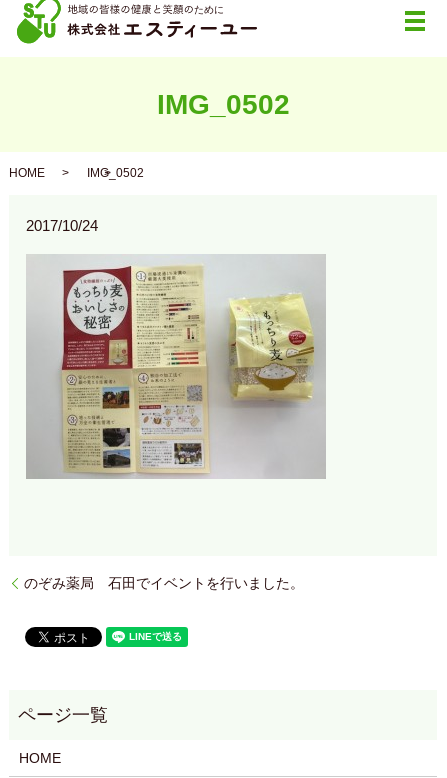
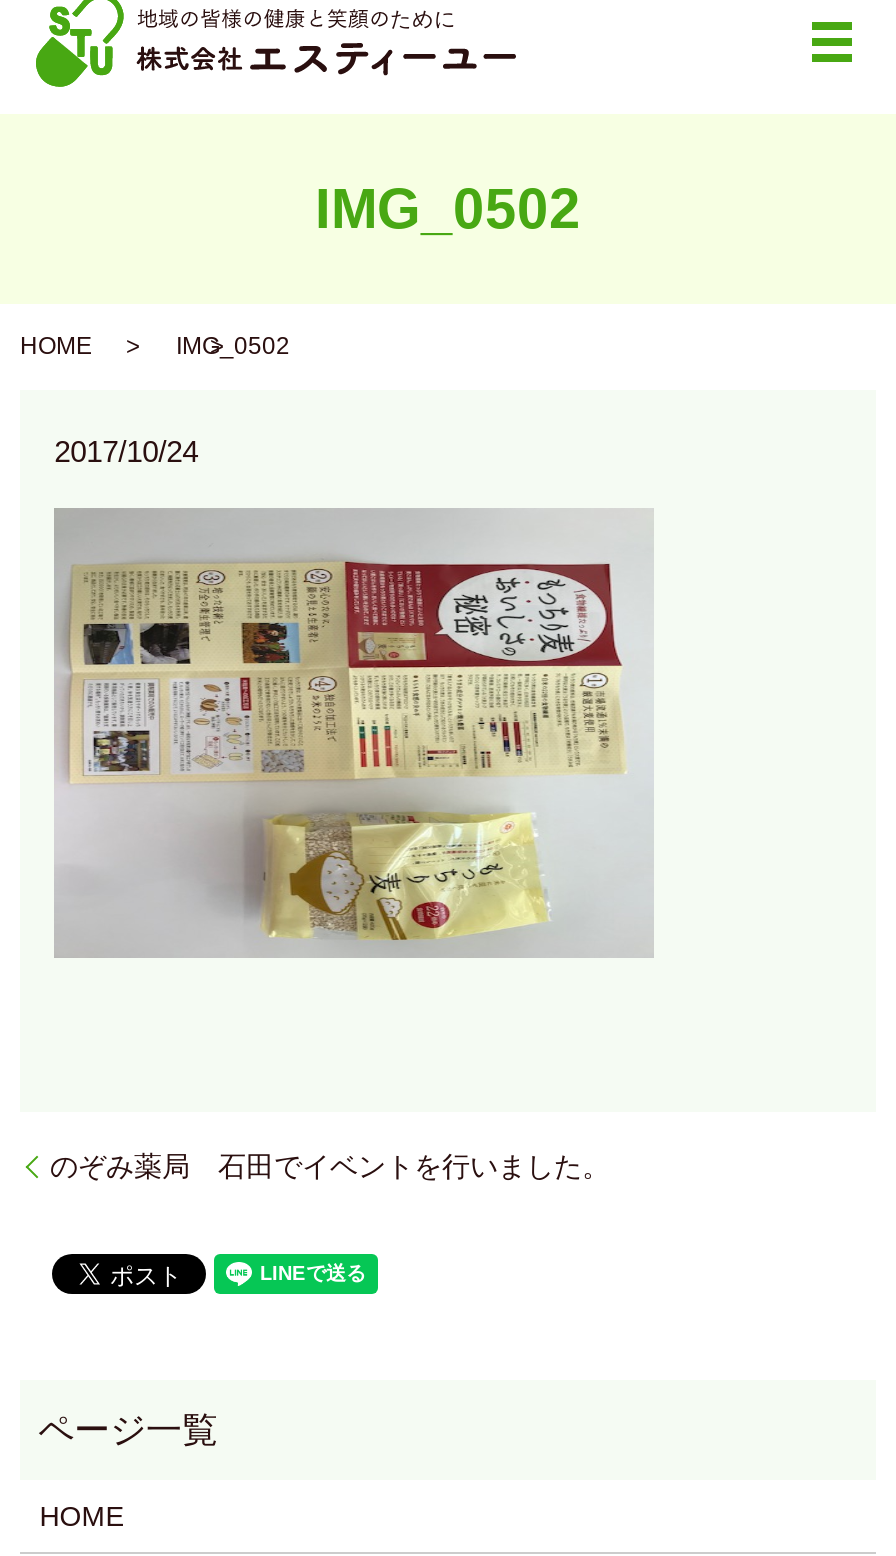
- [image]
+ [image]
